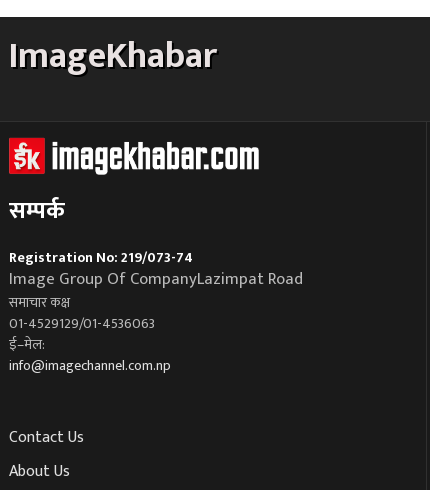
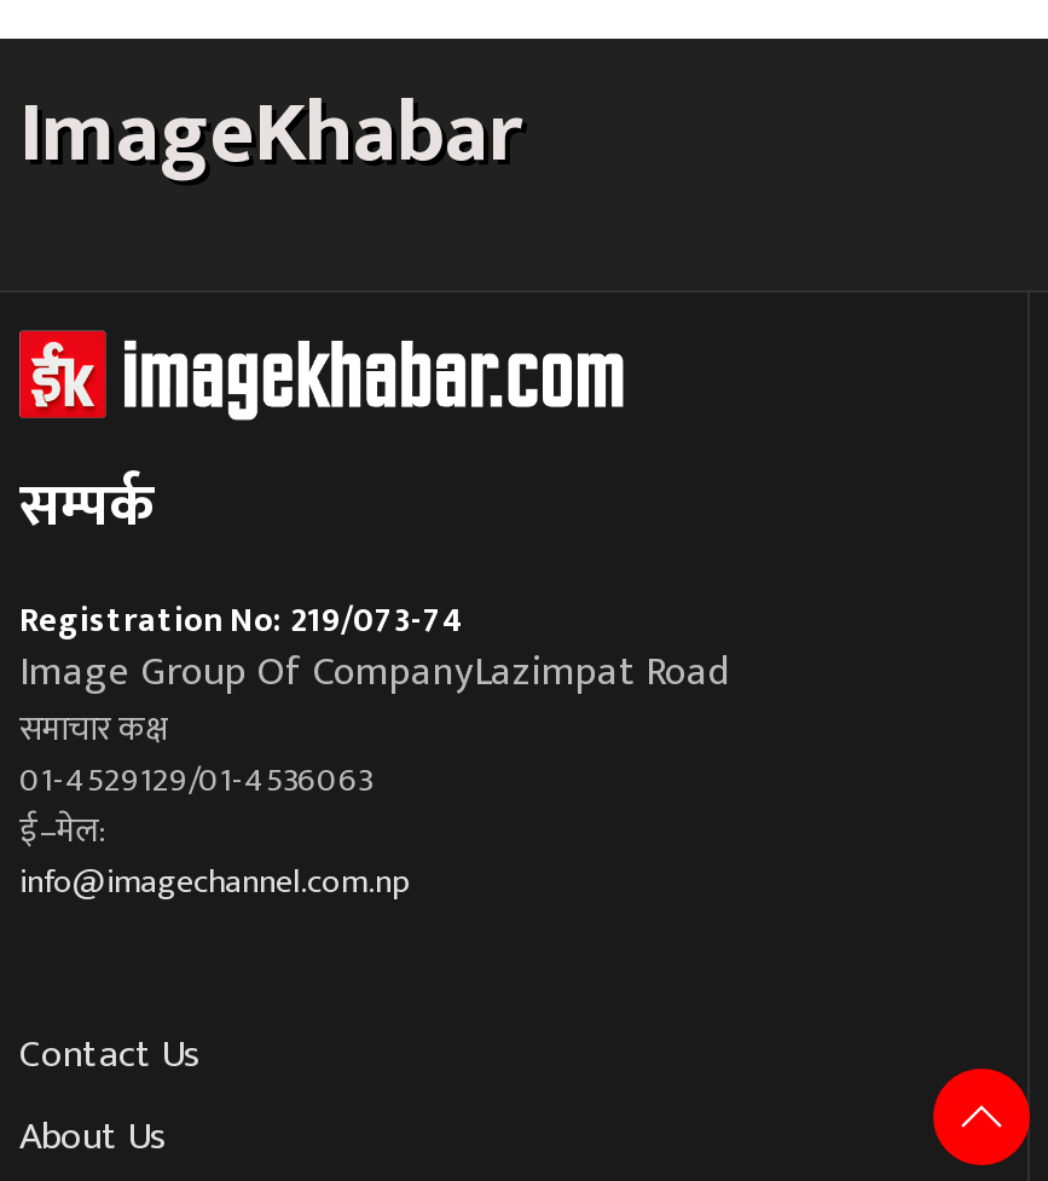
+ [image]
